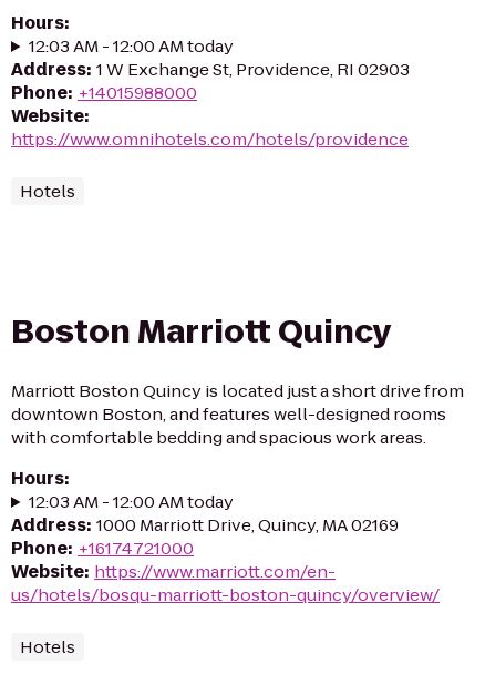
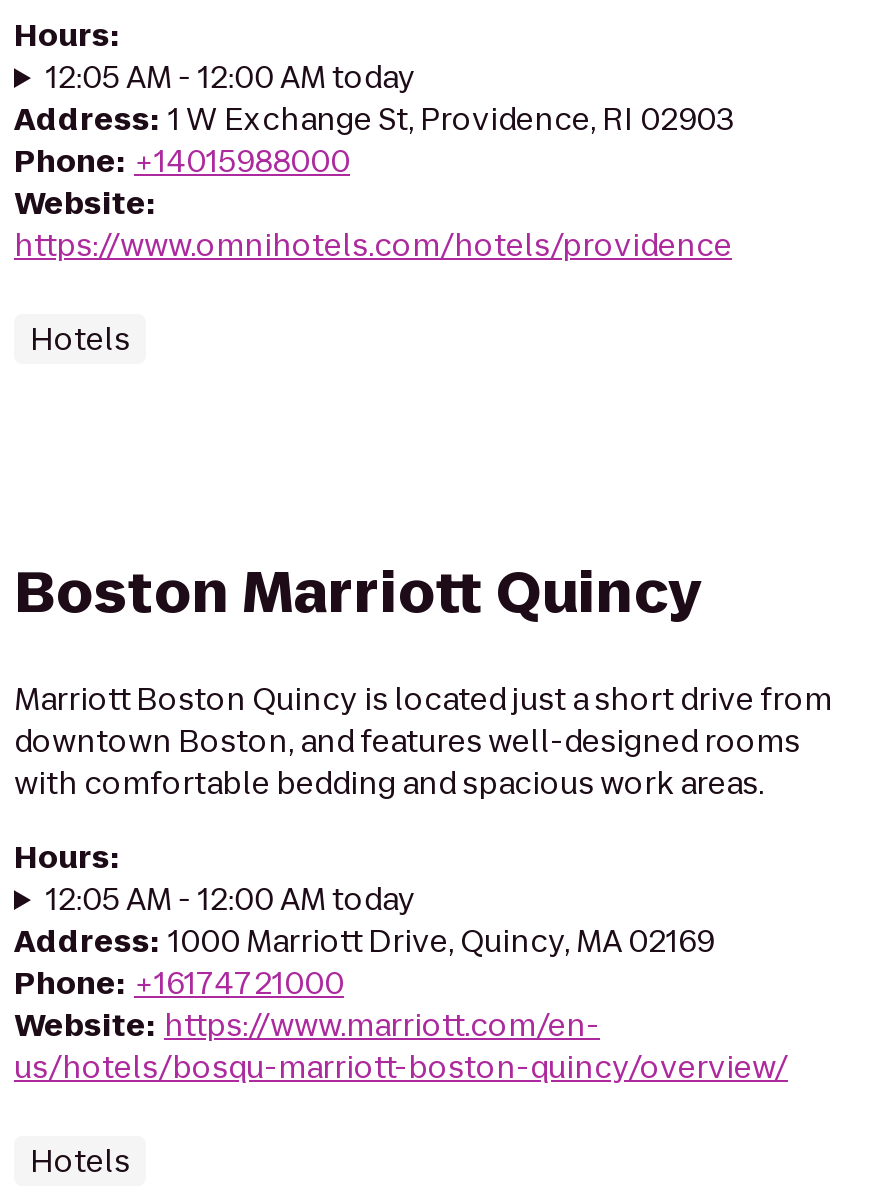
- 12:03 AM - 12:00 AM today
+ 12:05 AM - 12:00 AM today

- 12:03 AM - 12:00 AM today
+ 12:05 AM - 12:00 AM today
